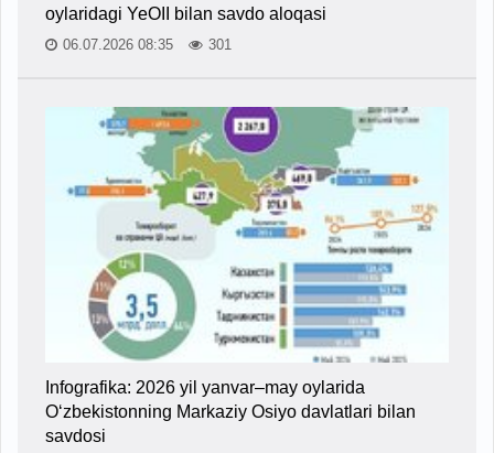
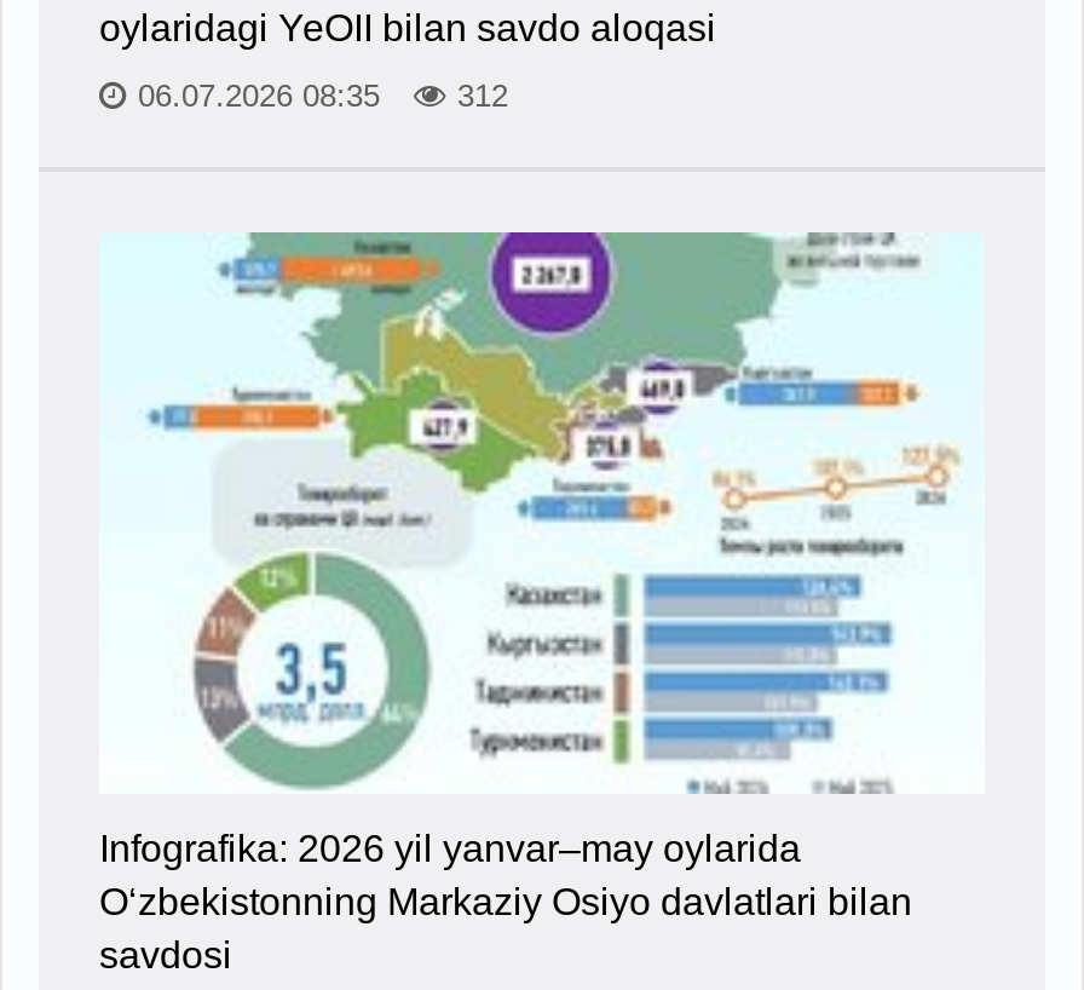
- 06.07.2026 08:35 301
+ 06.07.2026 08:35 312
